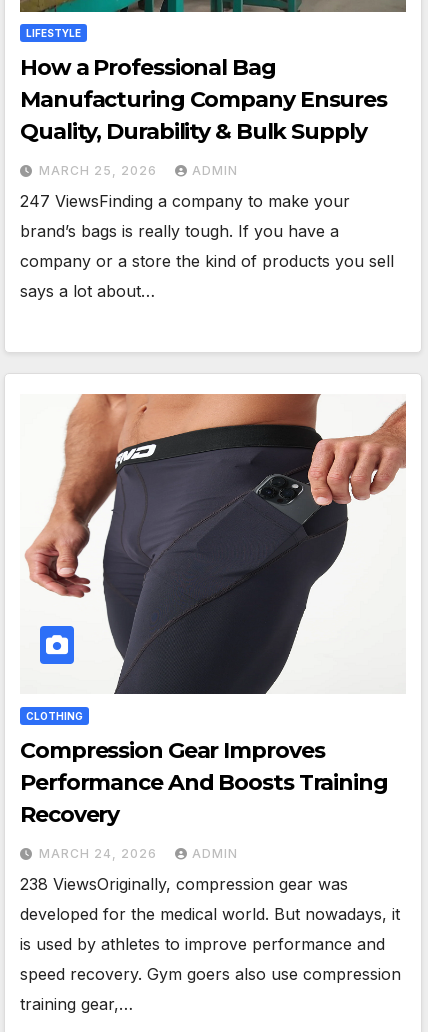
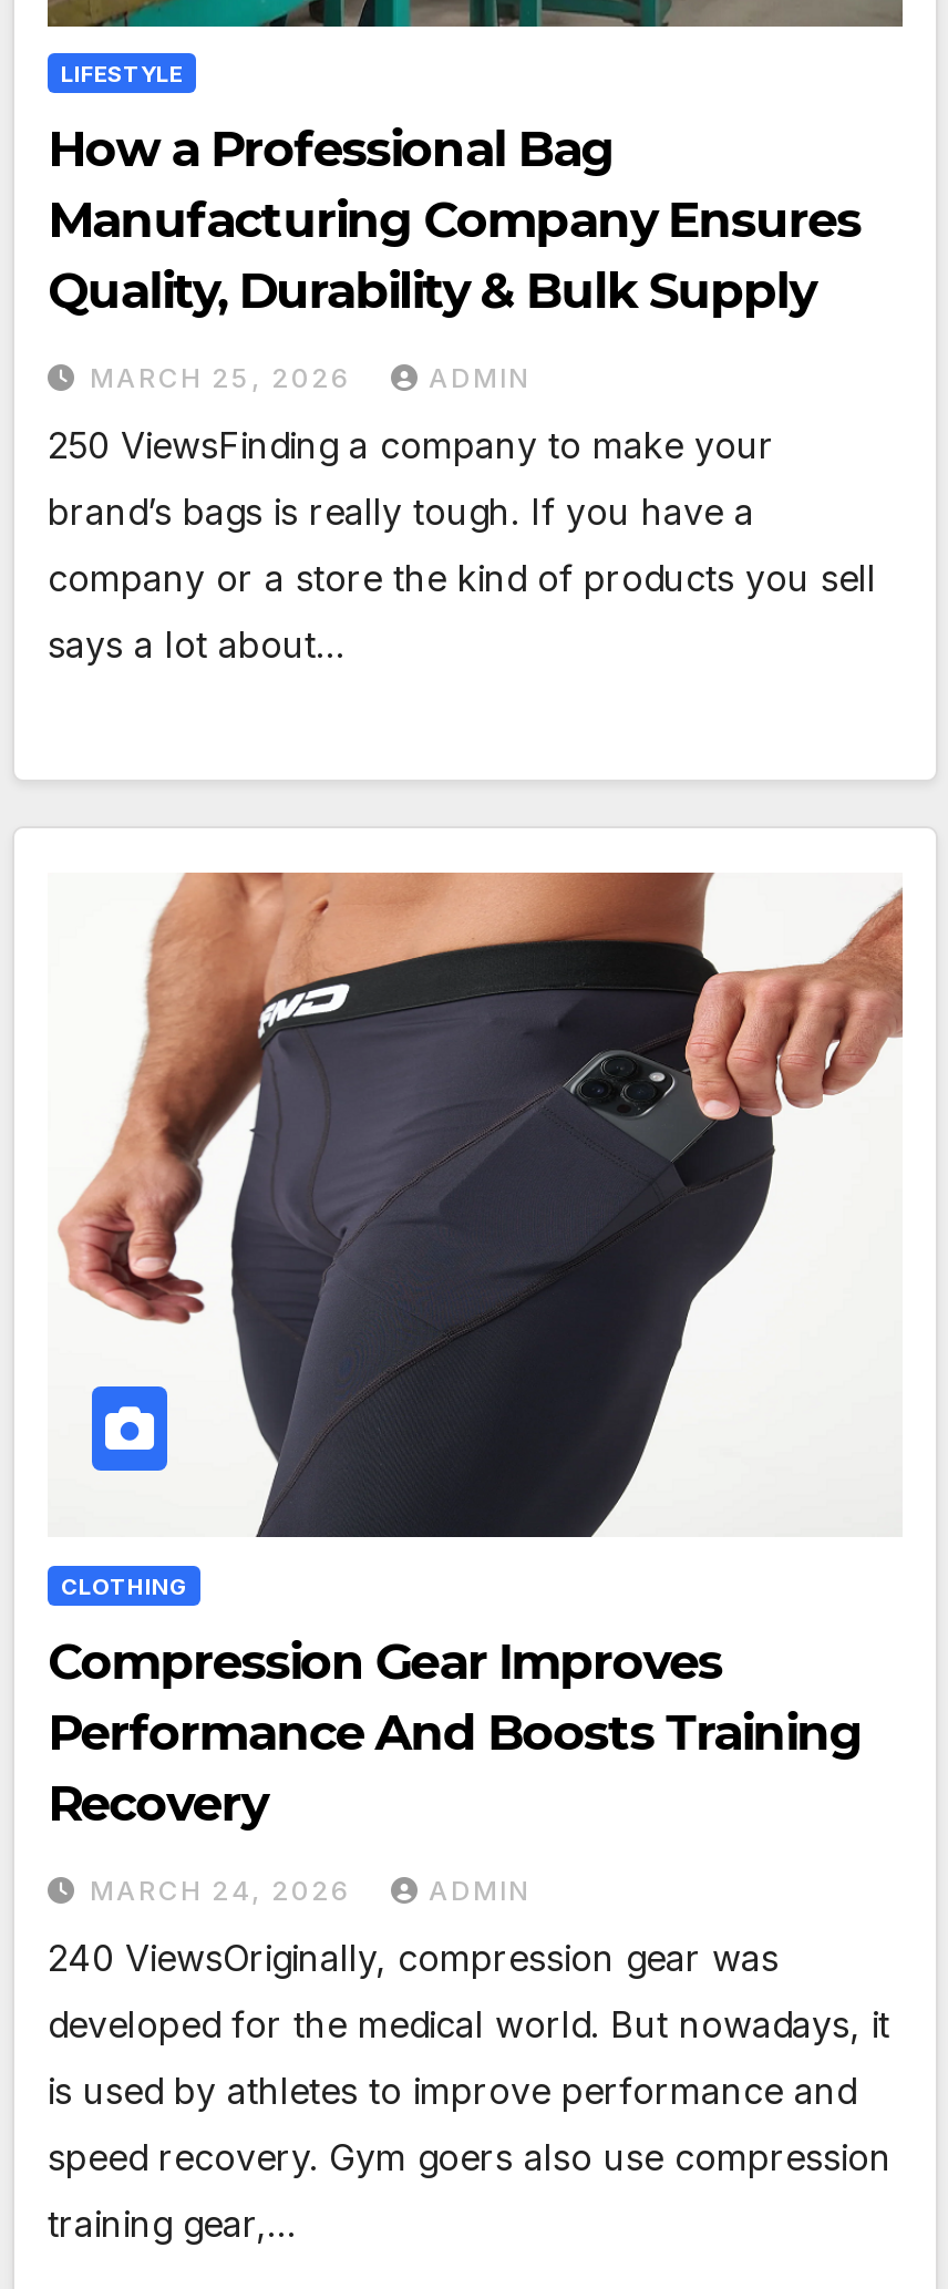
- 247 ViewsFinding a company to make your
+ 250 ViewsFinding a company to make your

- 238 ViewsOriginally, compression gear was
+ 240 ViewsOriginally, compression gear was
